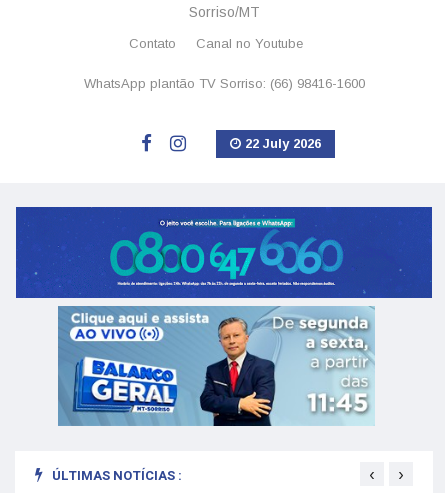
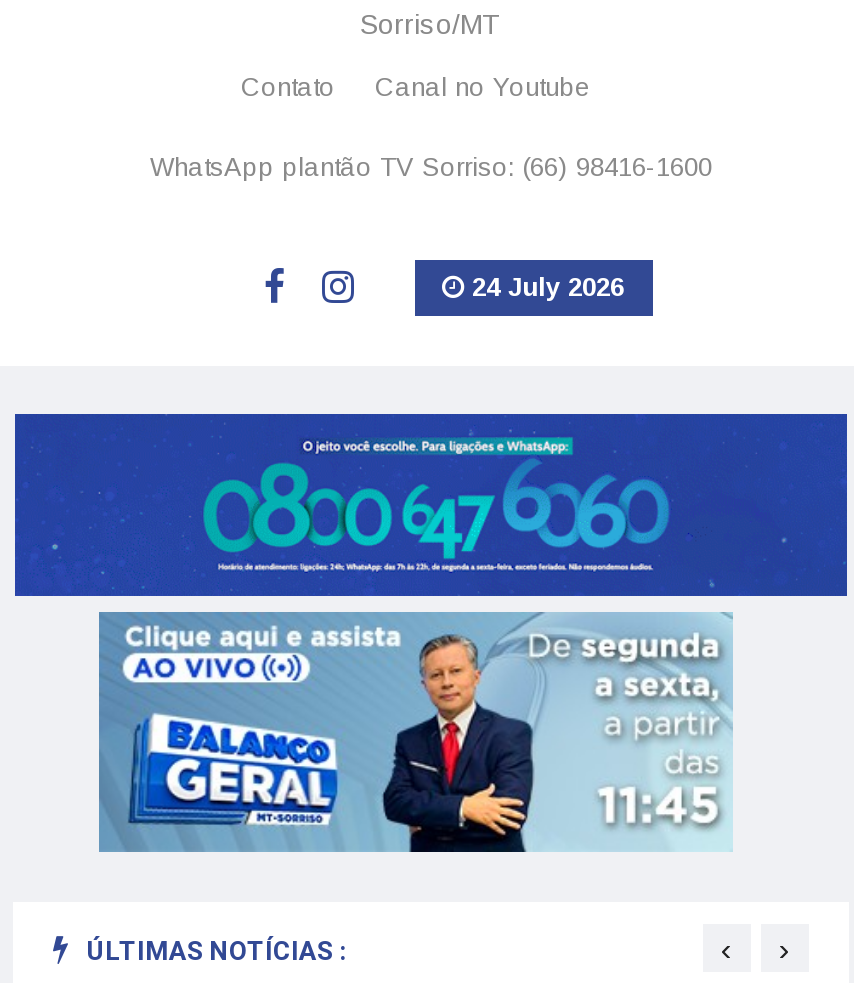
- 22 July 2026
+ 24 July 2026
